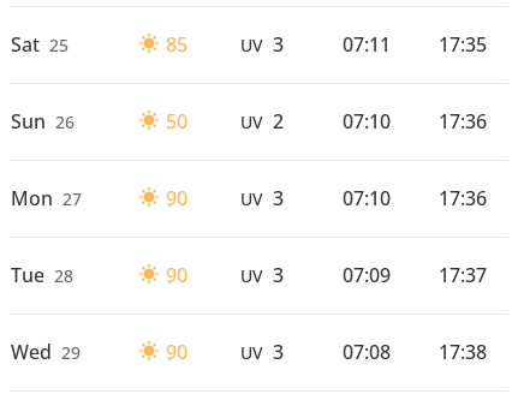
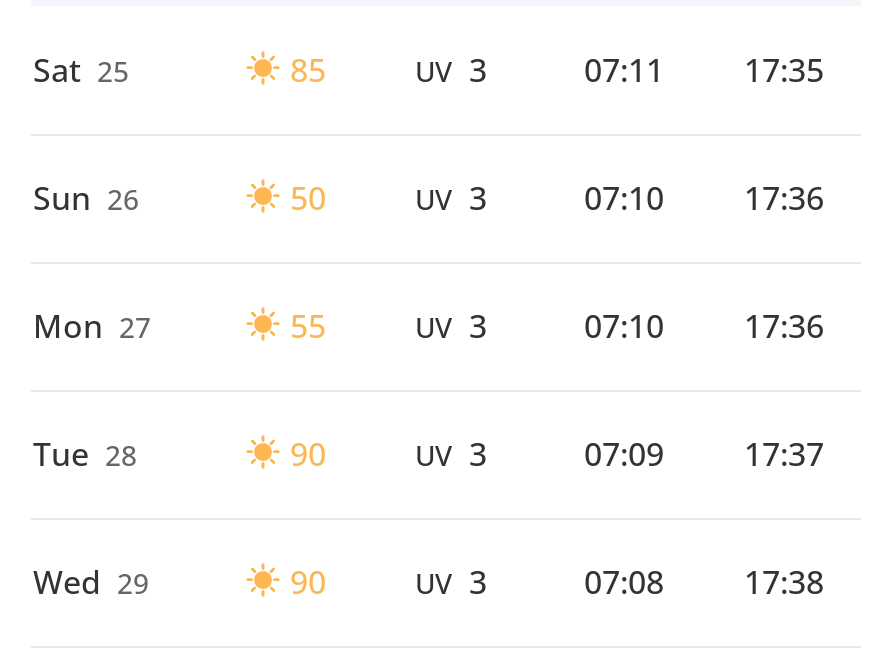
- UV 2
+ UV 3

- 90
+ 55
